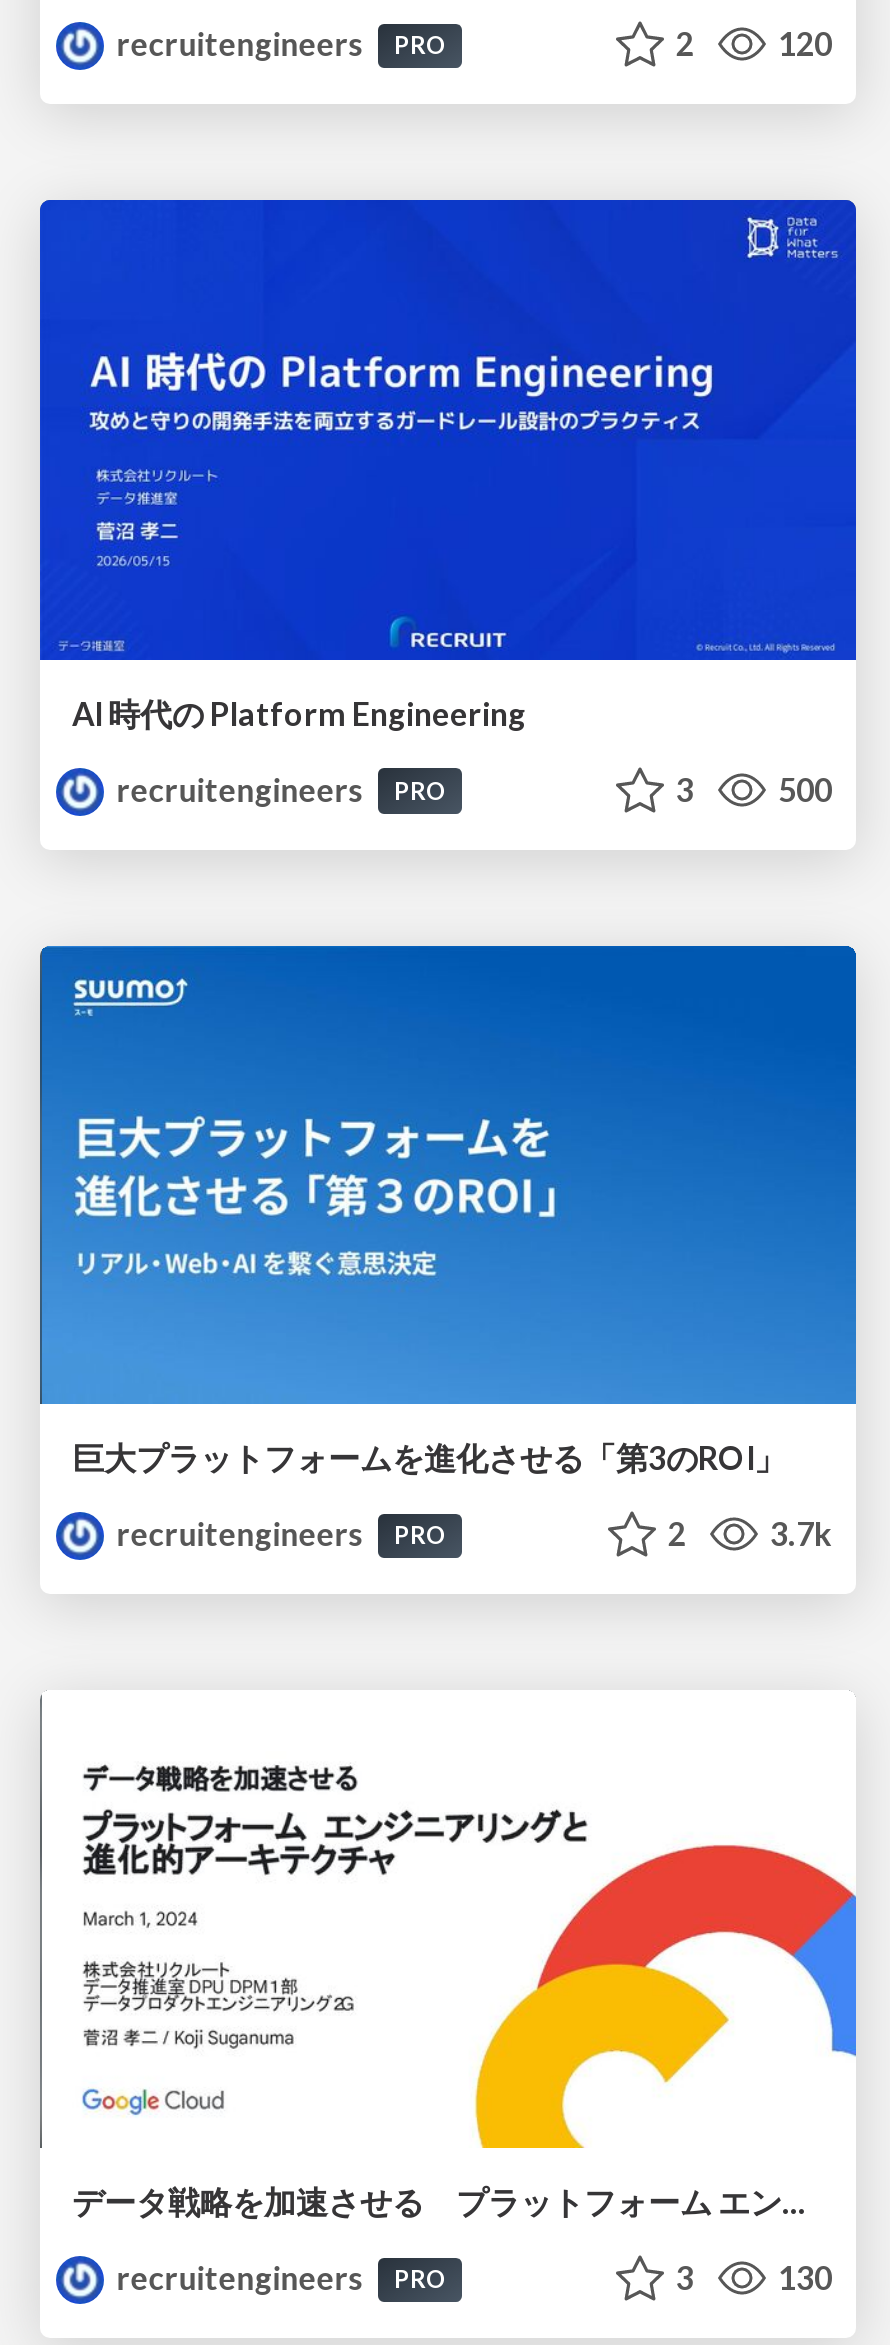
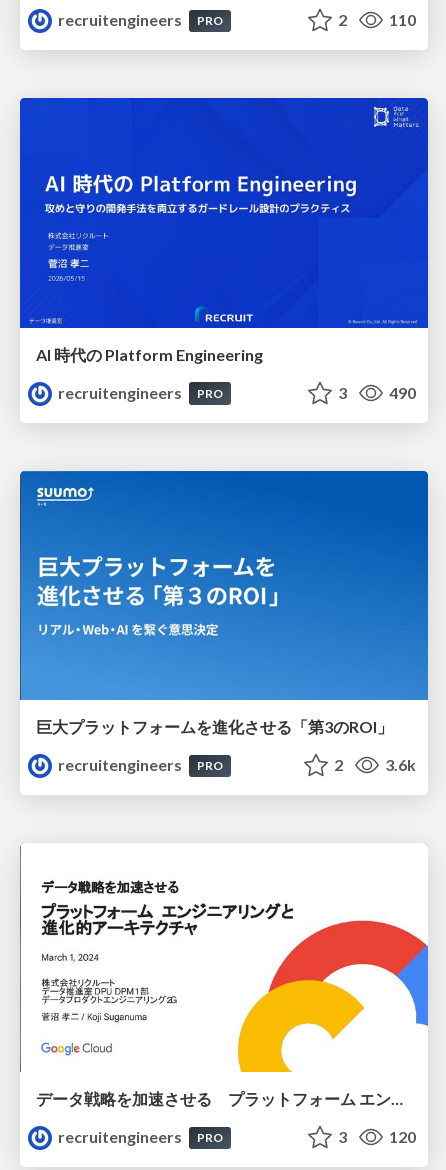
- 120
+ 110

- 500
+ 490

- 3.7k
+ 3.6k

- 130
+ 120
